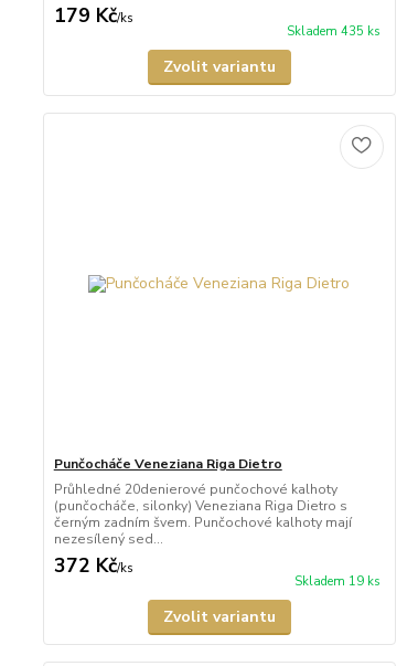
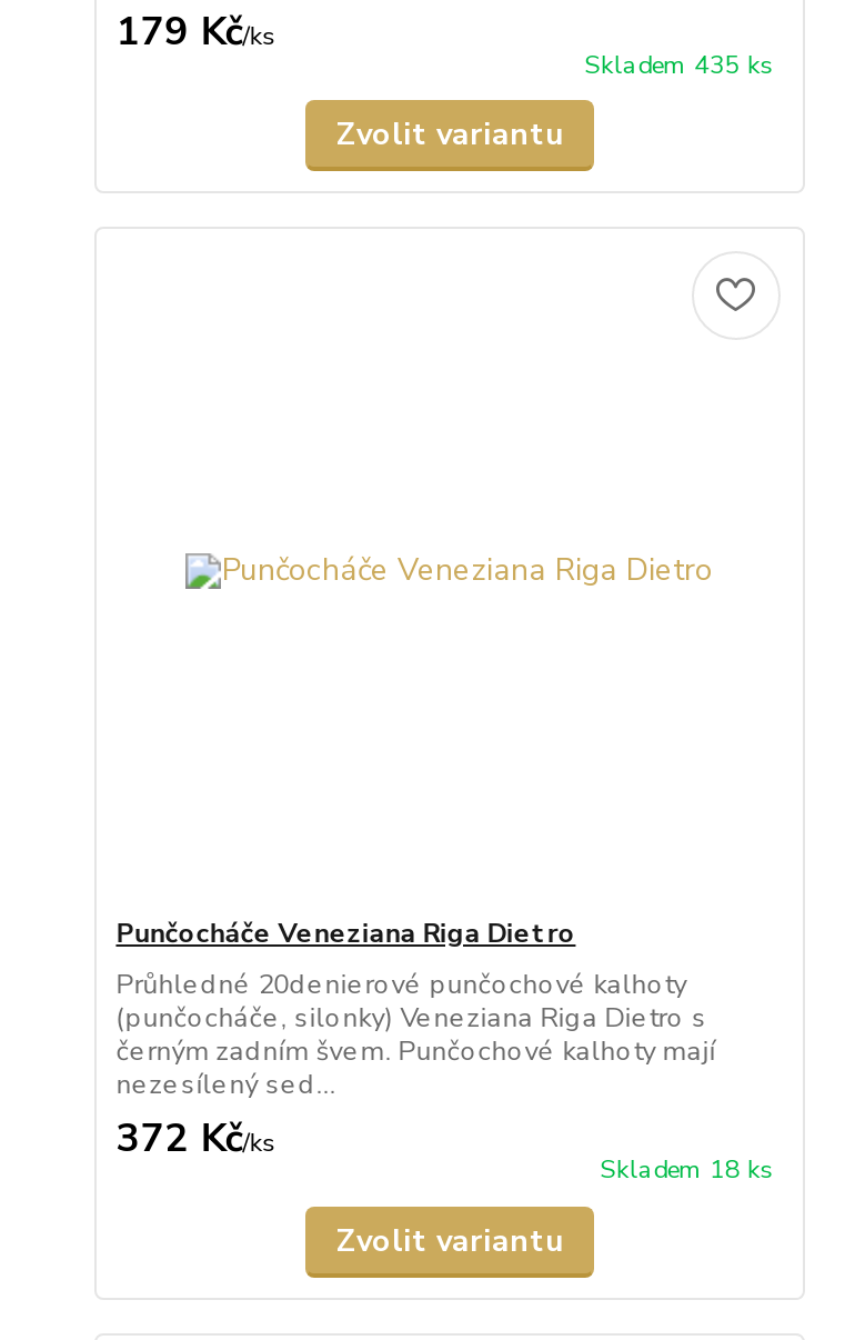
- Skladem 19 ks
+ Skladem 18 ks
